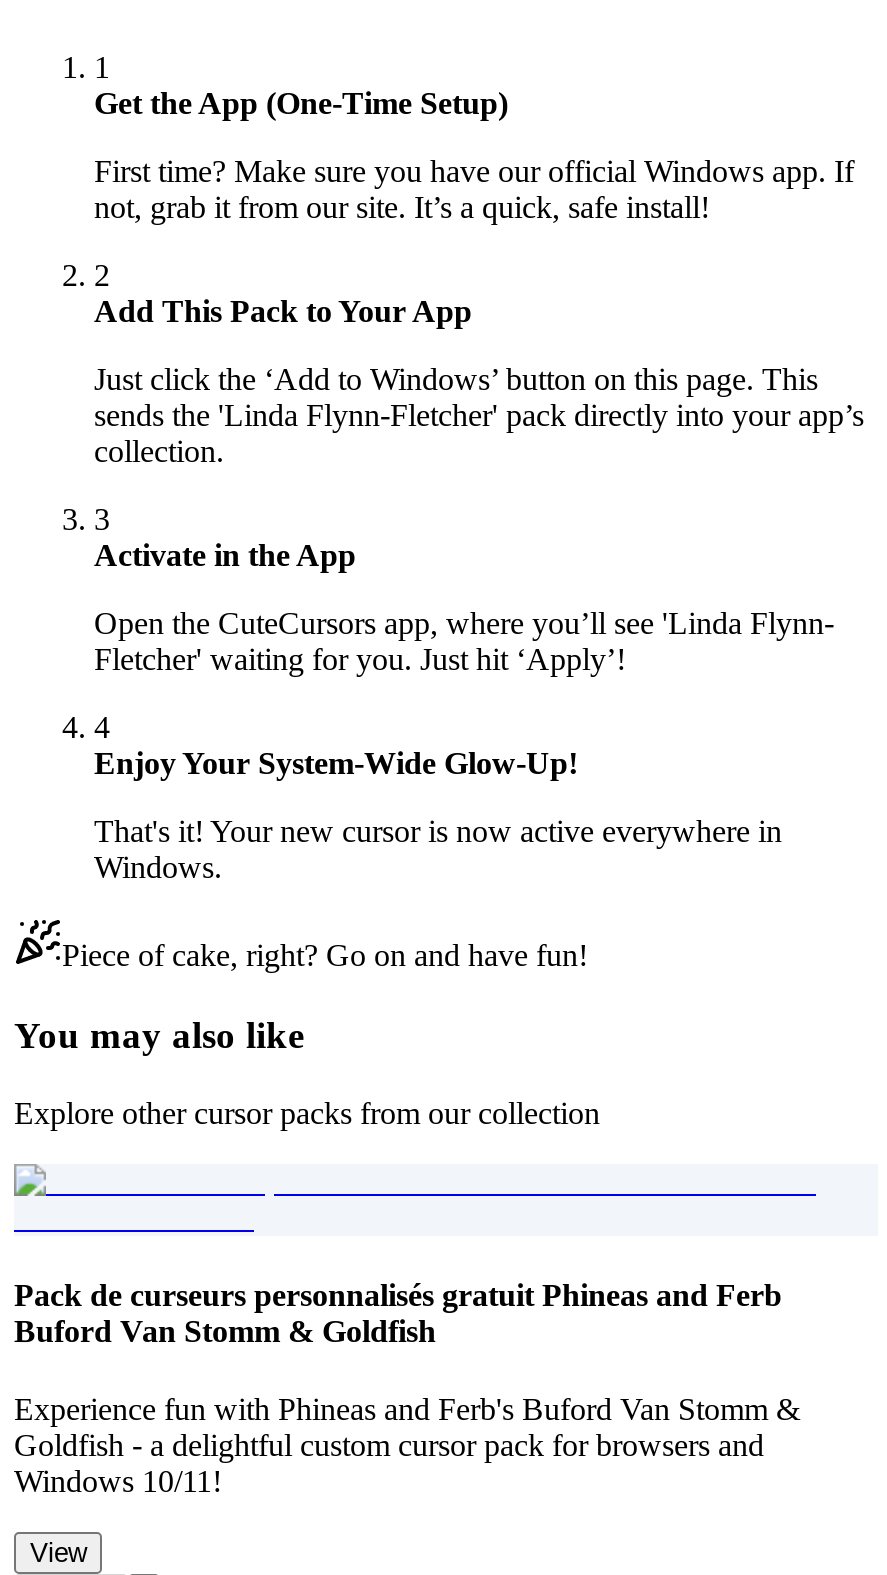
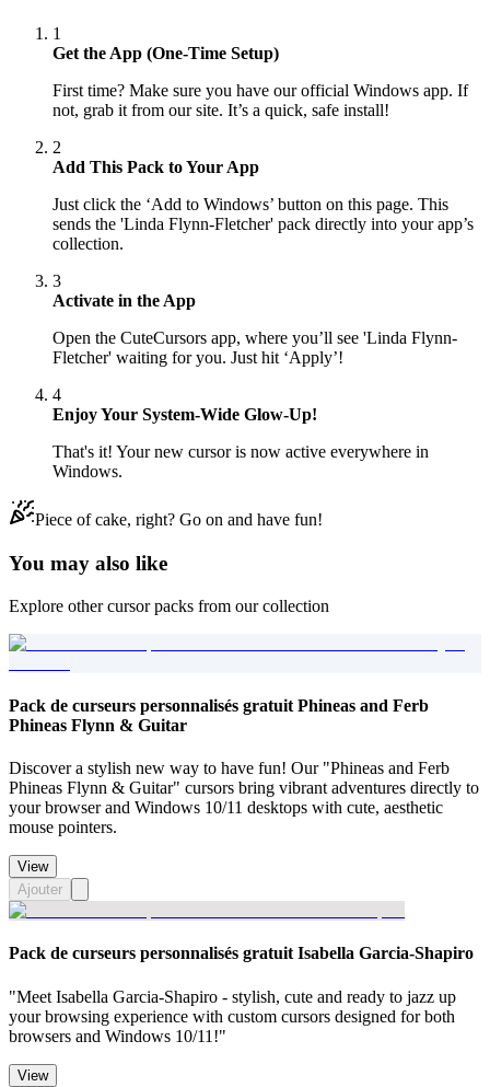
- Buford Van Stomm & Goldfish
- Experience fun with Phineas and Ferb's Buford Van Stomm &
- Goldfish - a delightful custom cursor pack for browsers and
- Windows 10/11!
+ Phineas Flynn & Guitar
+ Discover a stylish new way to have fun! Our "Phineas and Ferb
+ Phineas Flynn & Guitar" cursors bring vibrant adventures directly to
+ your browser and Windows 10/11 desktops with cute, aesthetic
+ mouse pointers.
+ View
+ Ajouter
+ Pack de curseurs personnalisés gratuit Isabella Garcia-Shapiro
+ "Meet Isabella Garcia-Shapiro - stylish, cute and ready to jazz up
+ your browsing experience with custom cursors designed for both
+ browsers and Windows 10/11!"
